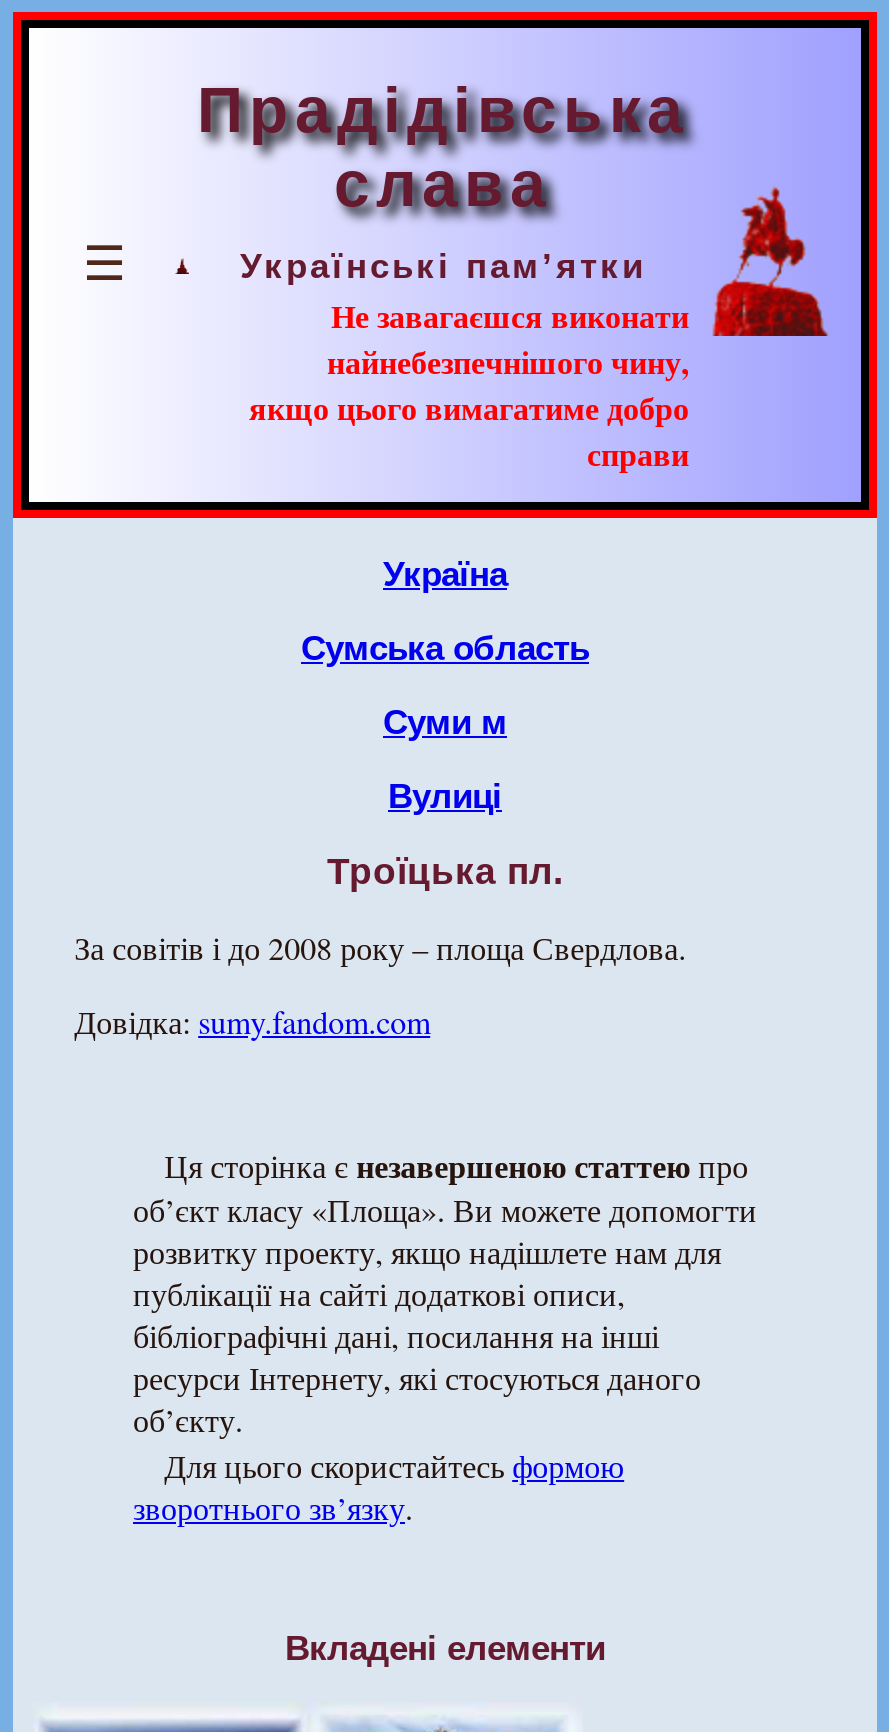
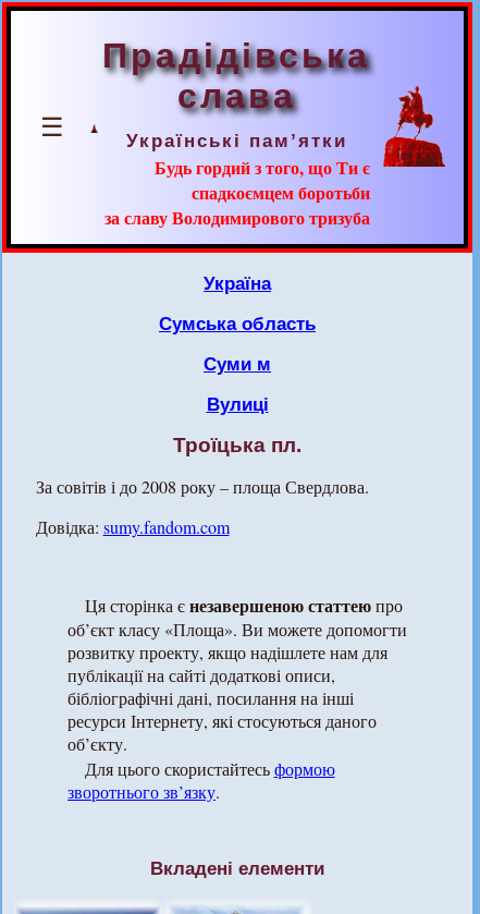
- Не завагаєшся виконати
- найнебезпечнішого чину,
- якщо цього вимагатиме добро
- справи
+ Будь гордий з того, що Ти є
+ спадкоємцем боротьби
+ за славу Володимирового тризуба
